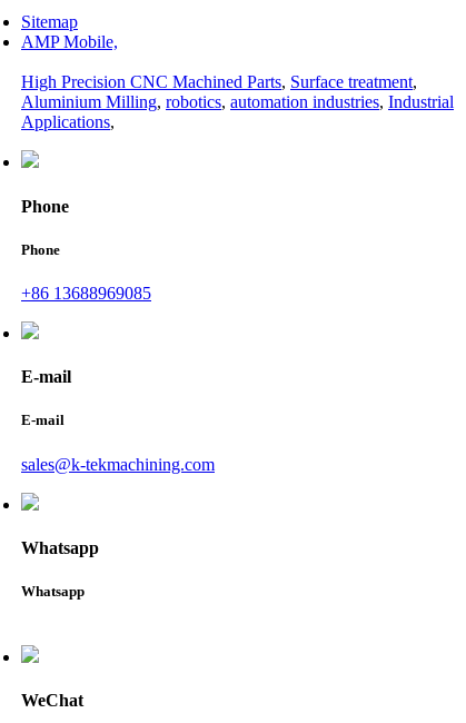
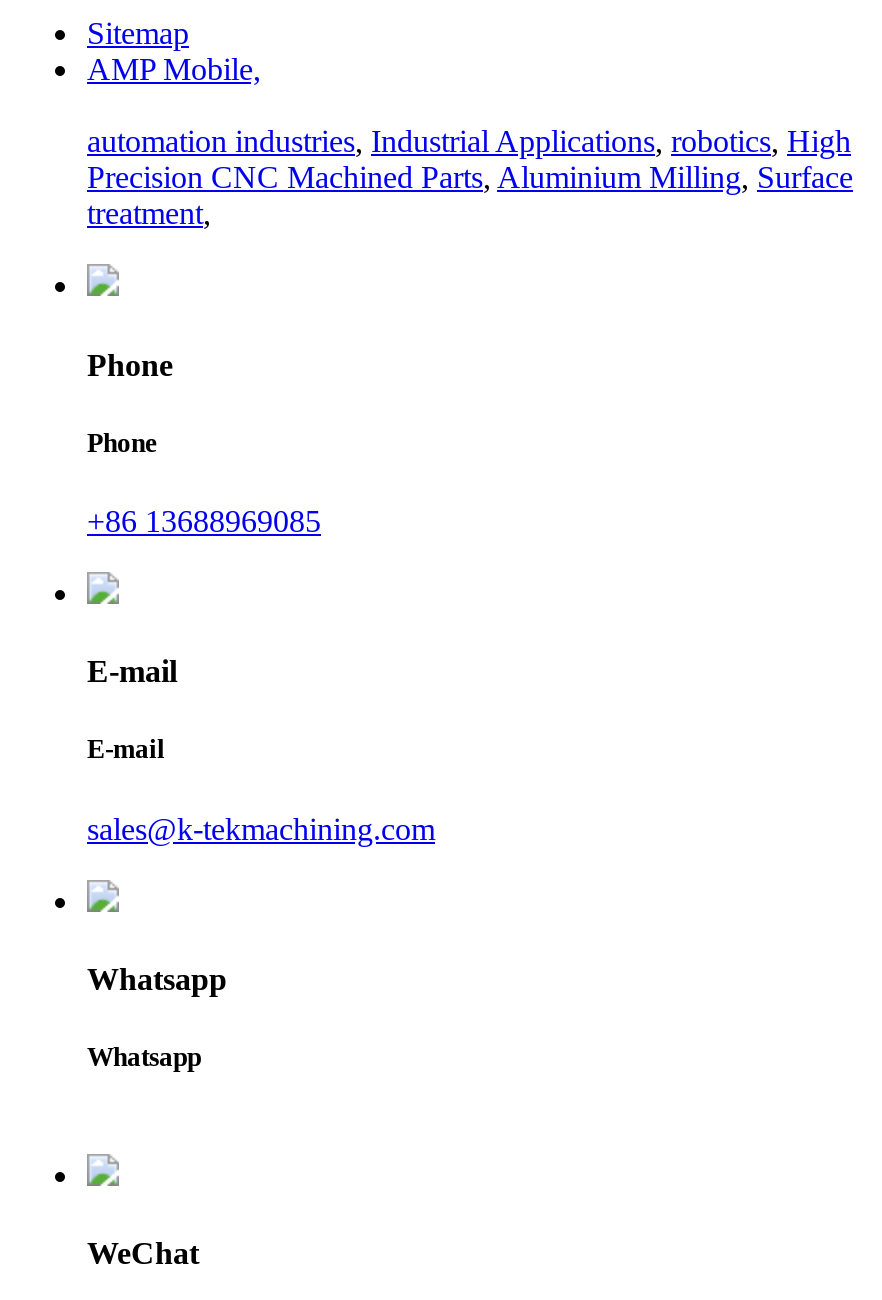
- High Precision CNC Machined Parts, Surface treatment,
- Aluminium Milling, robotics, automation industries, Industrial
- Applications,
+ automation industries, Industrial Applications, robotics, High
+ Precision CNC Machined Parts, Aluminium Milling, Surface
+ treatment,
